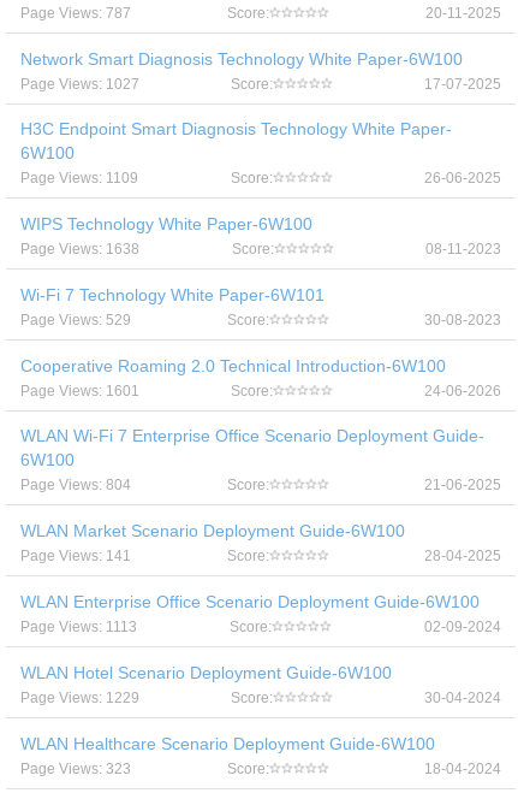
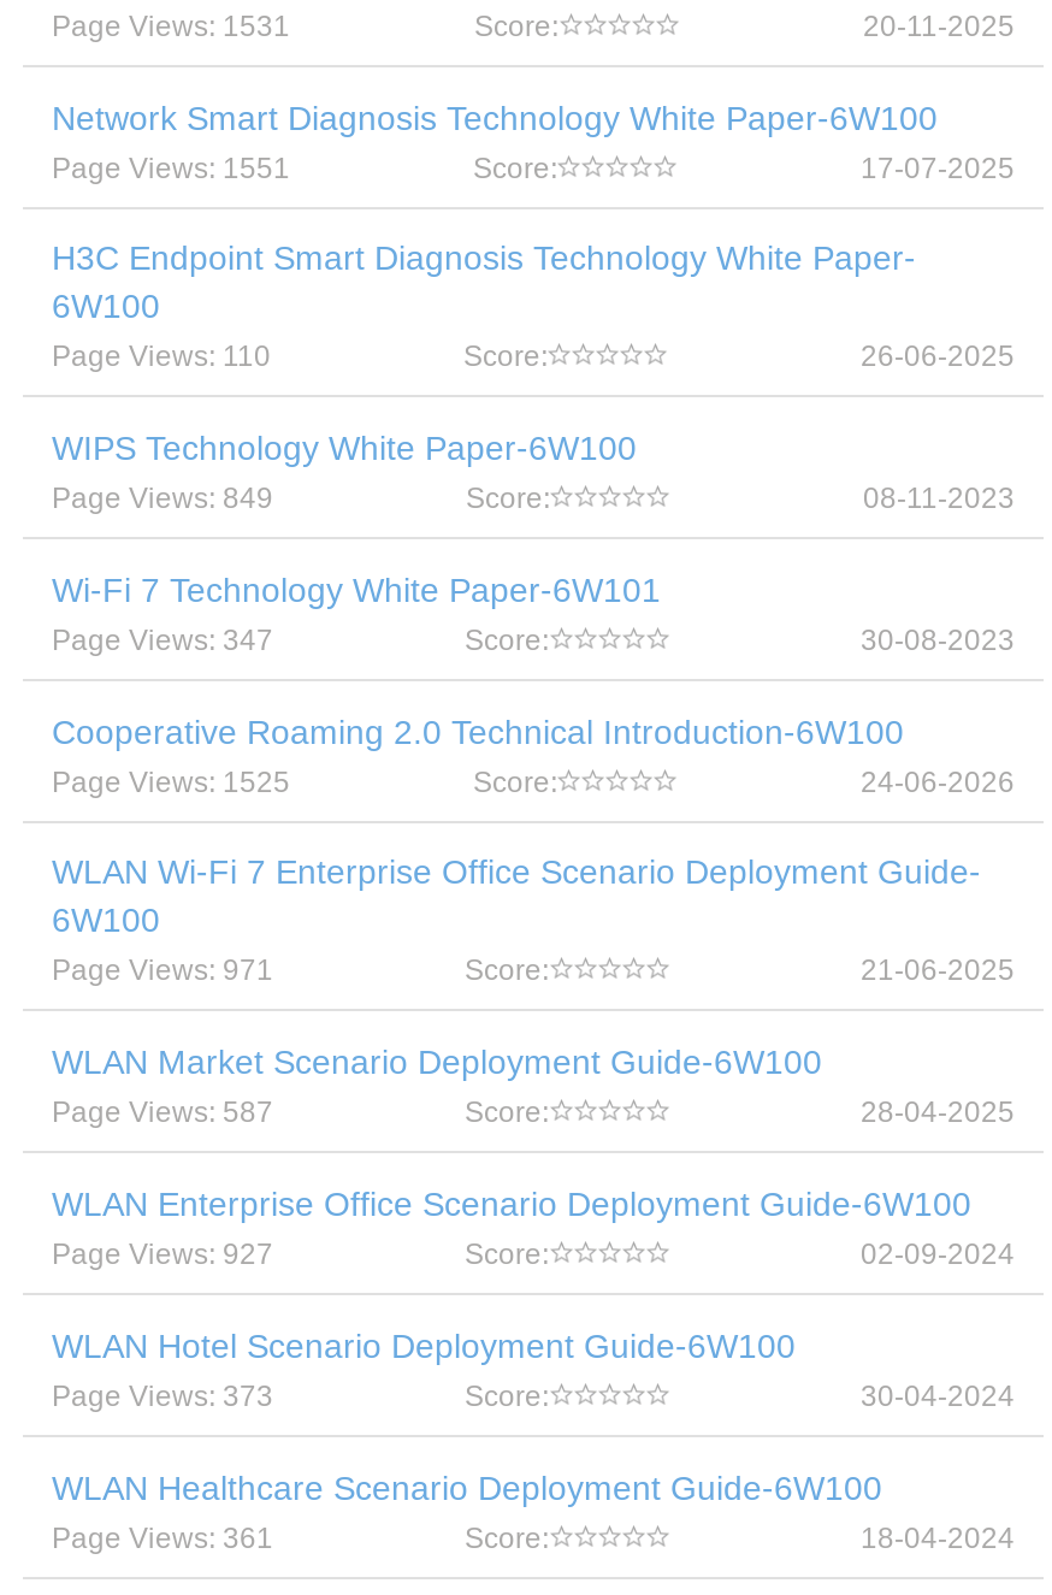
- Page Views: 787
+ Page Views: 1531

- Page Views: 1027
+ Page Views: 1551

- Page Views: 1109
+ Page Views: 110

- Page Views: 1638
+ Page Views: 849

- Page Views: 529
+ Page Views: 347

- Page Views: 1601
+ Page Views: 1525

- Page Views: 804
+ Page Views: 971

- Page Views: 141
+ Page Views: 587

- Page Views: 1113
+ Page Views: 927

- Page Views: 1229
+ Page Views: 373

- Page Views: 323
+ Page Views: 361
